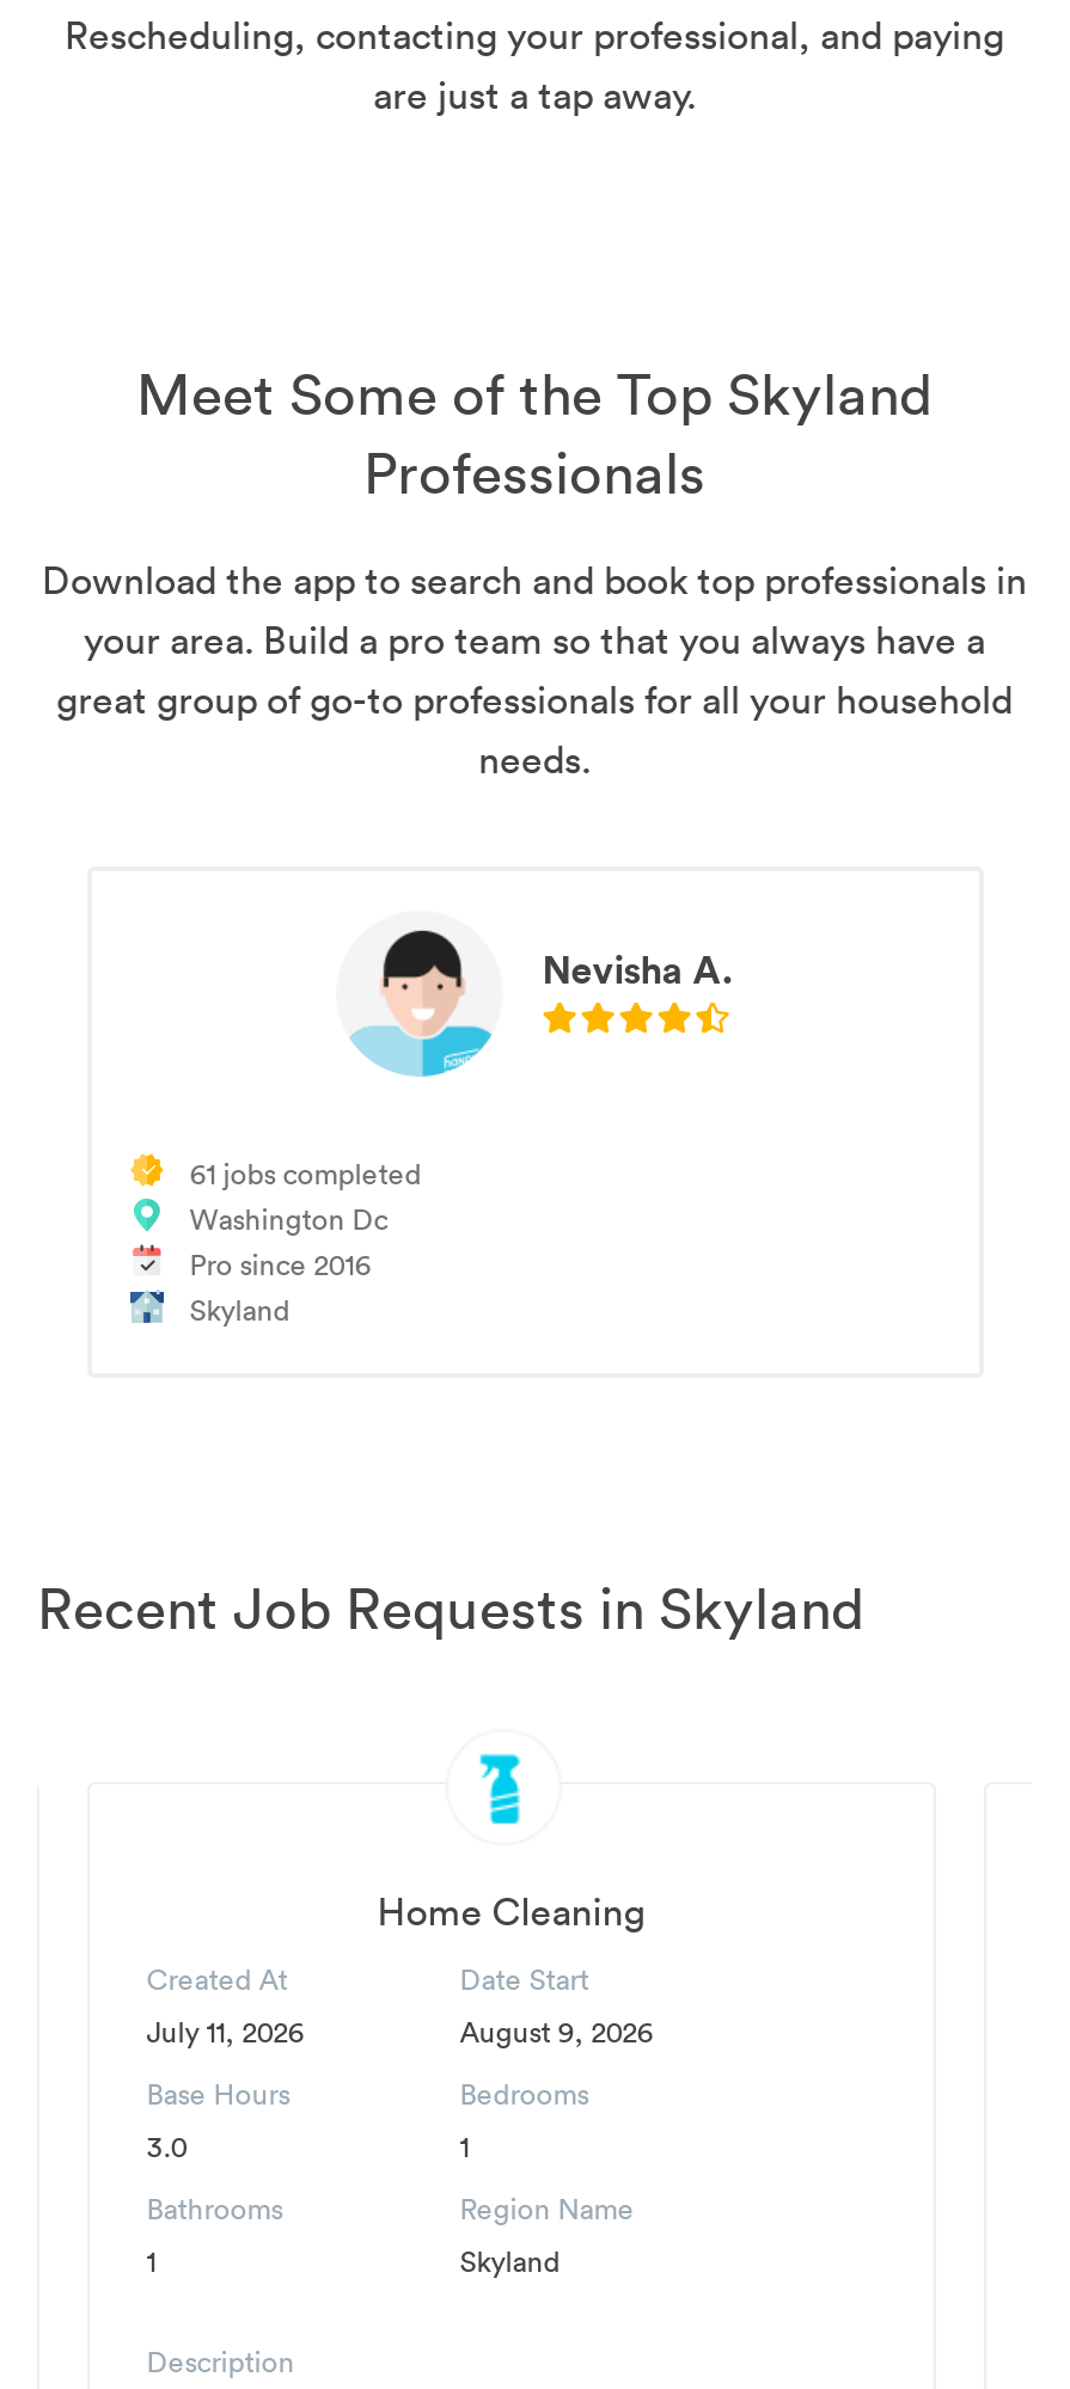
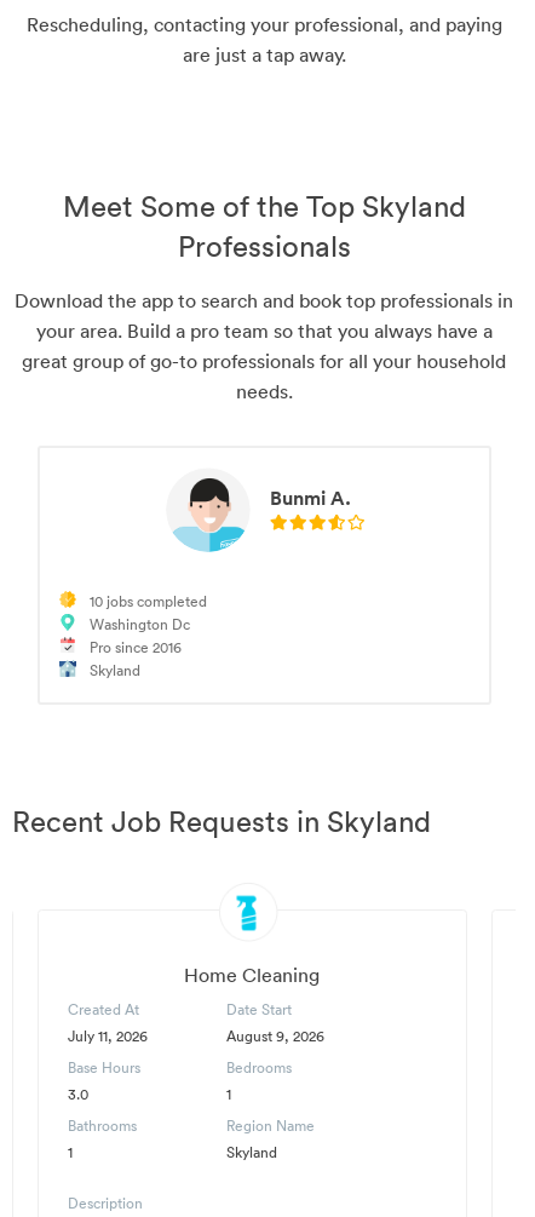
- Nevisha A.
+ Bunmi A.

- 61 jobs completed
+ 10 jobs completed
